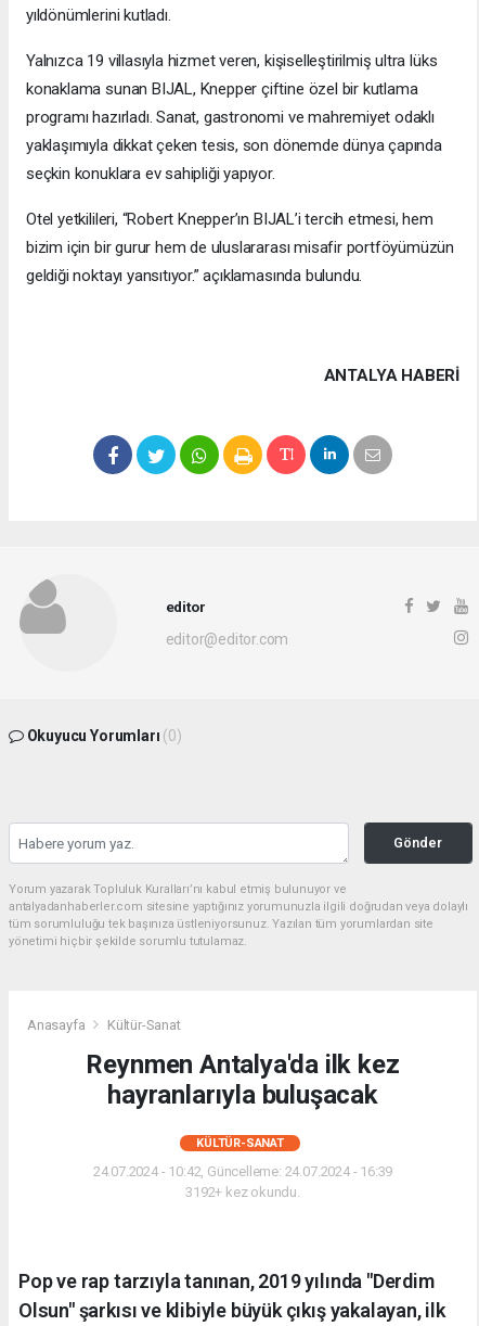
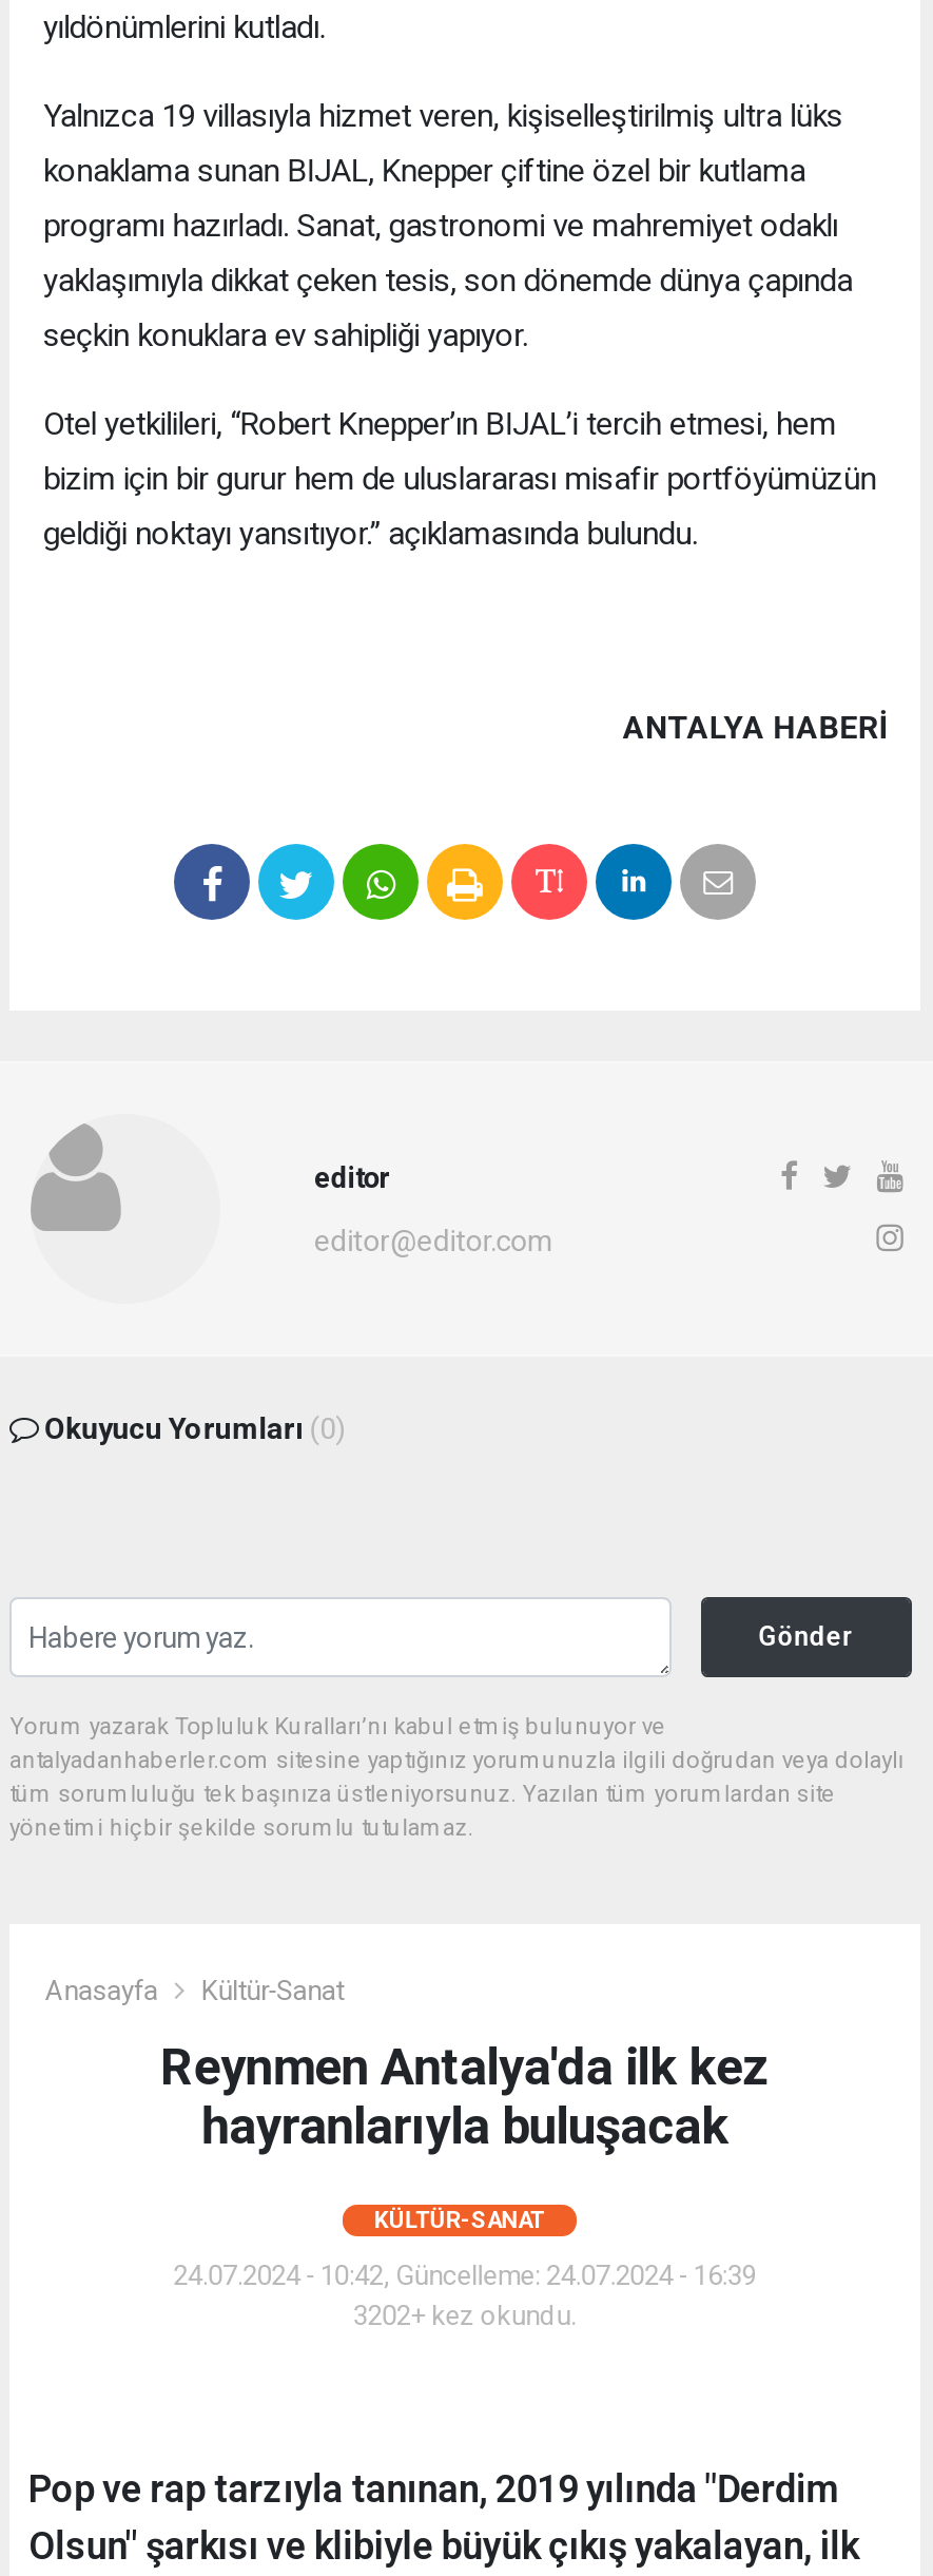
- 3192+ kez okundu.
+ 3202+ kez okundu.
